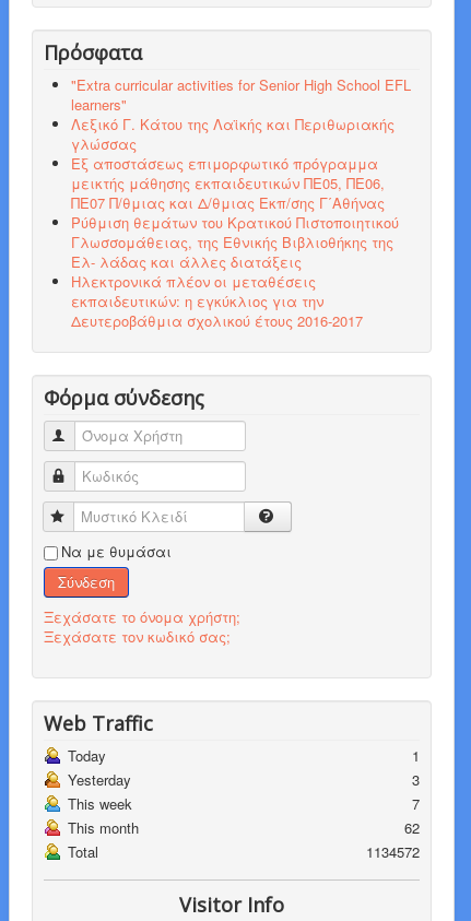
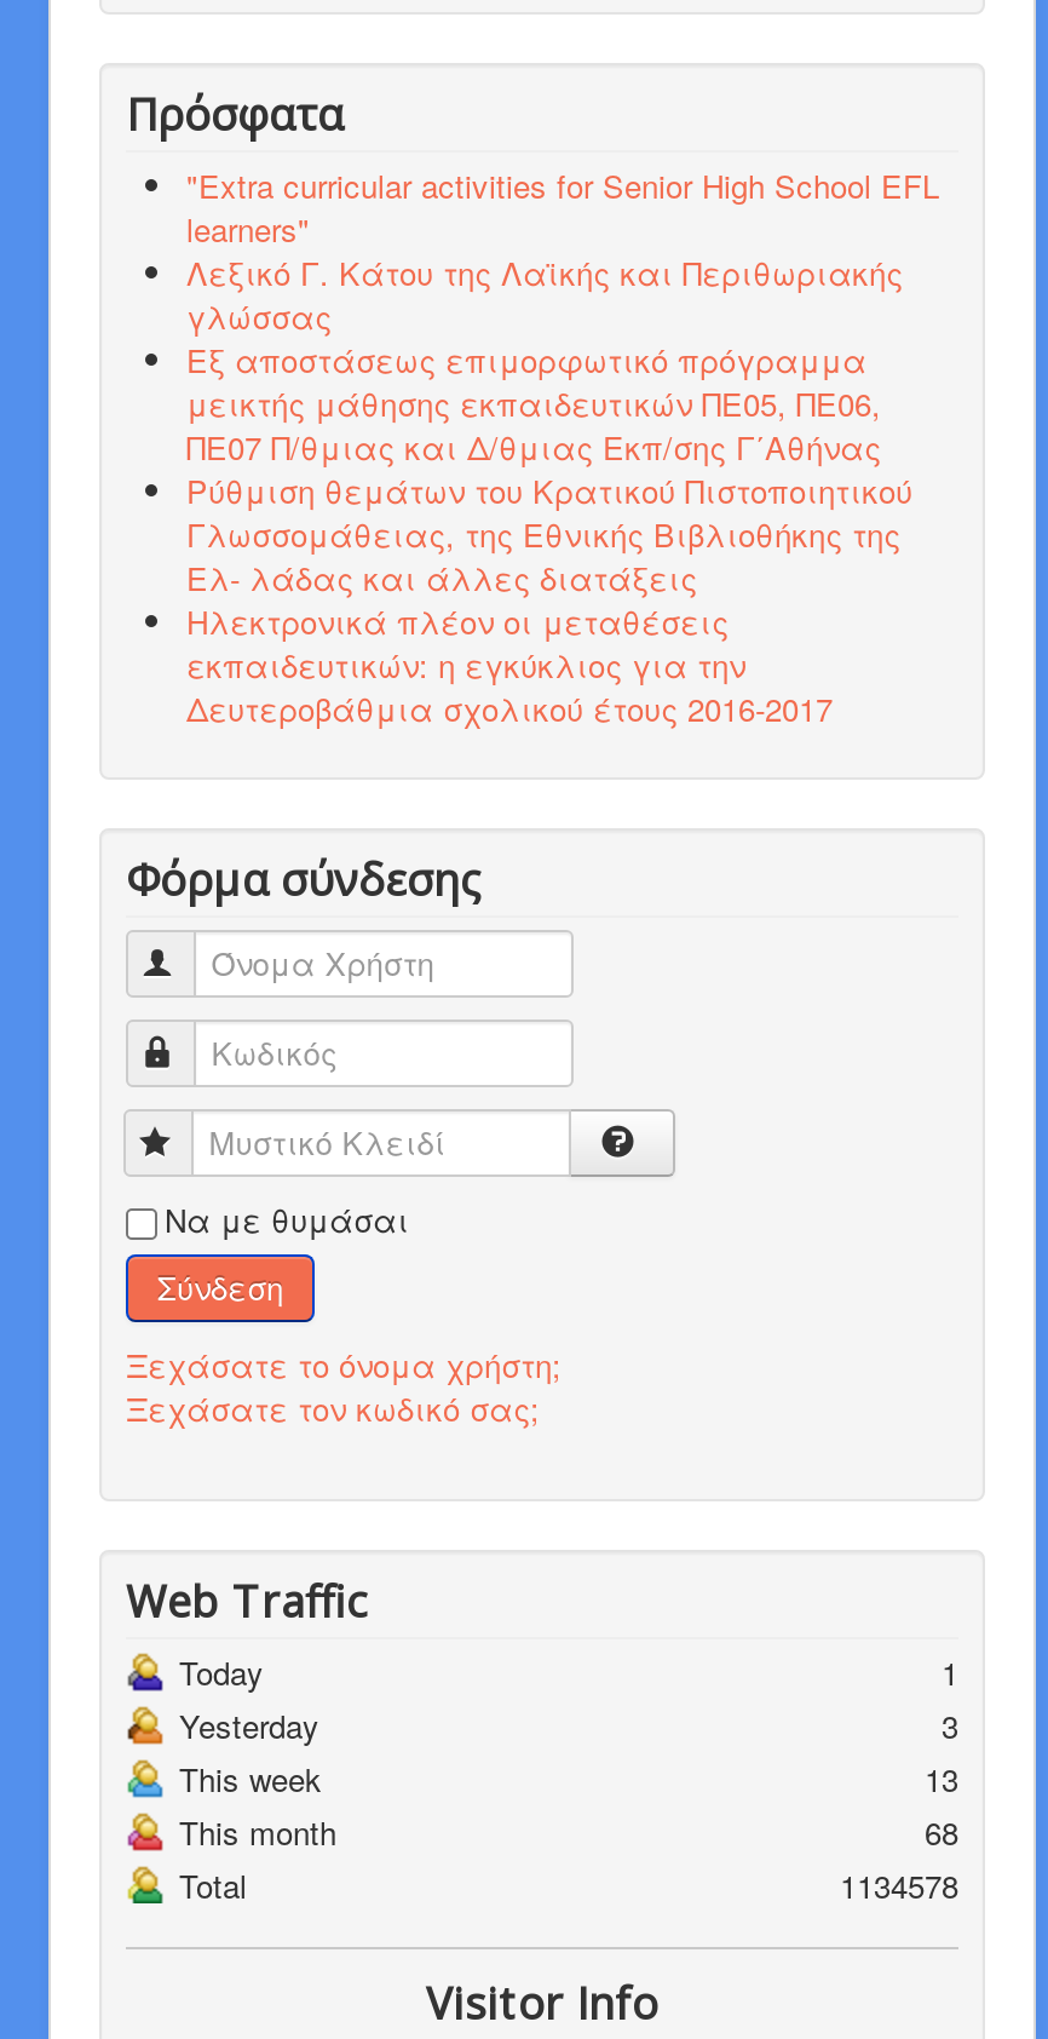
- 7
+ 13

- 62
+ 68

- 1134572
+ 1134578
